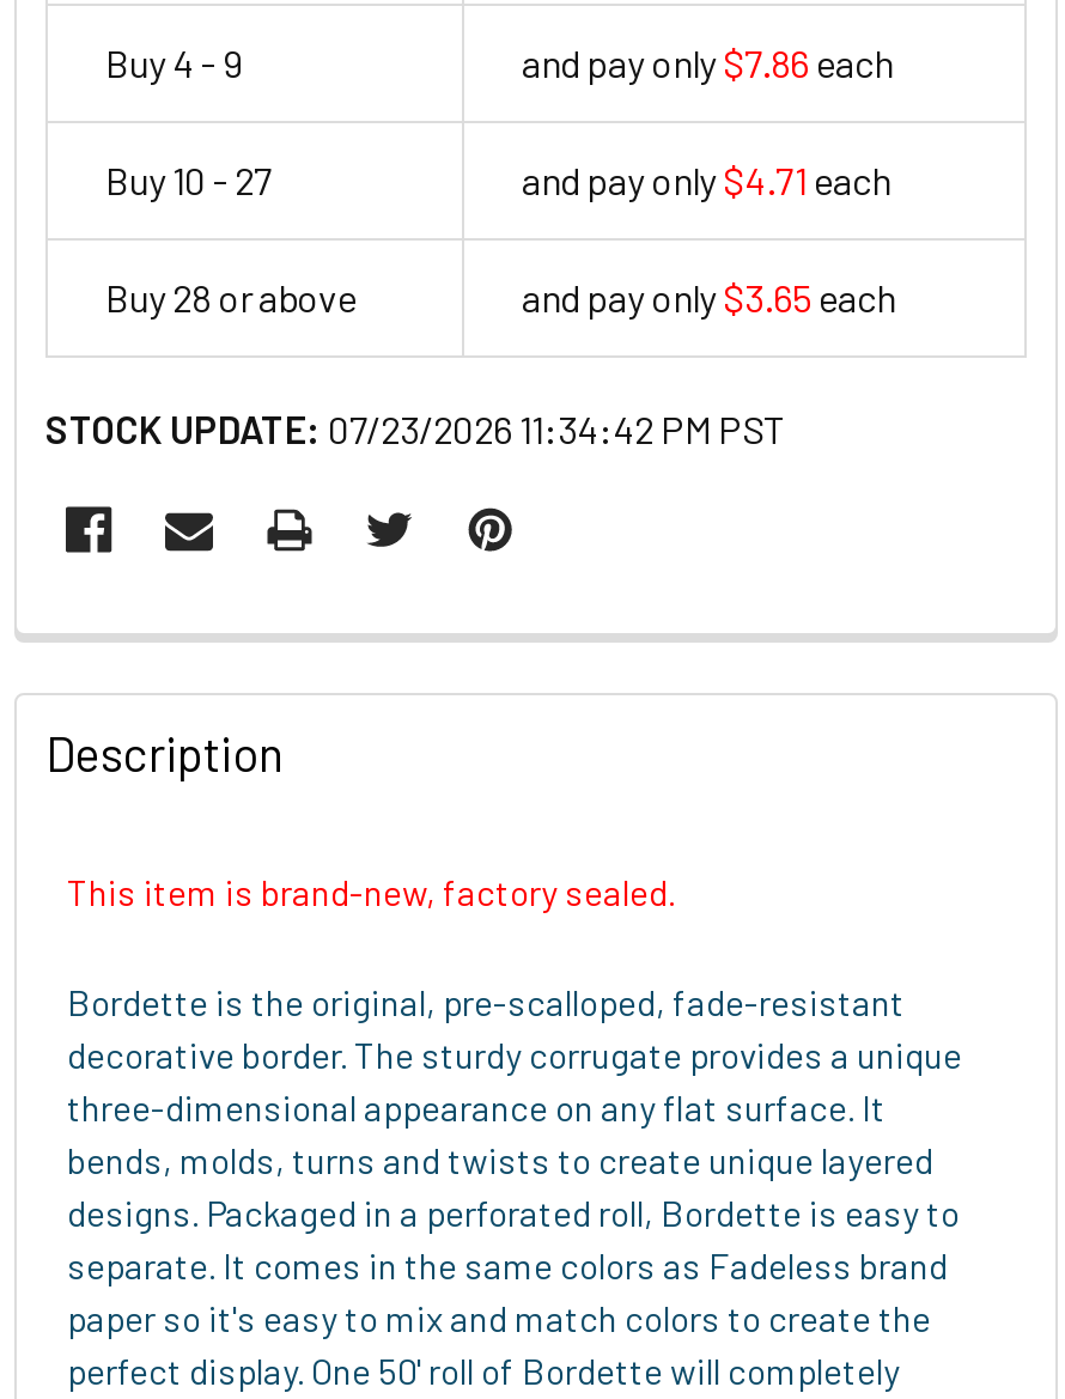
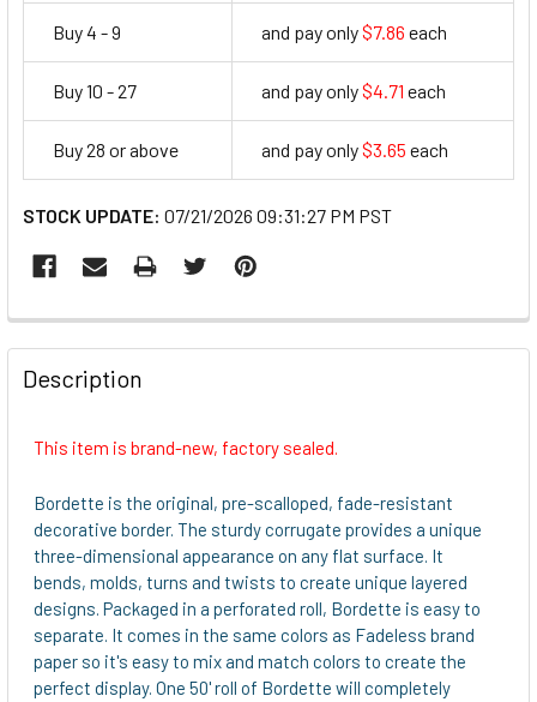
- STOCK UPDATE: 07/23/2026 11:34:42 PM PST
+ STOCK UPDATE: 07/21/2026 09:31:27 PM PST
